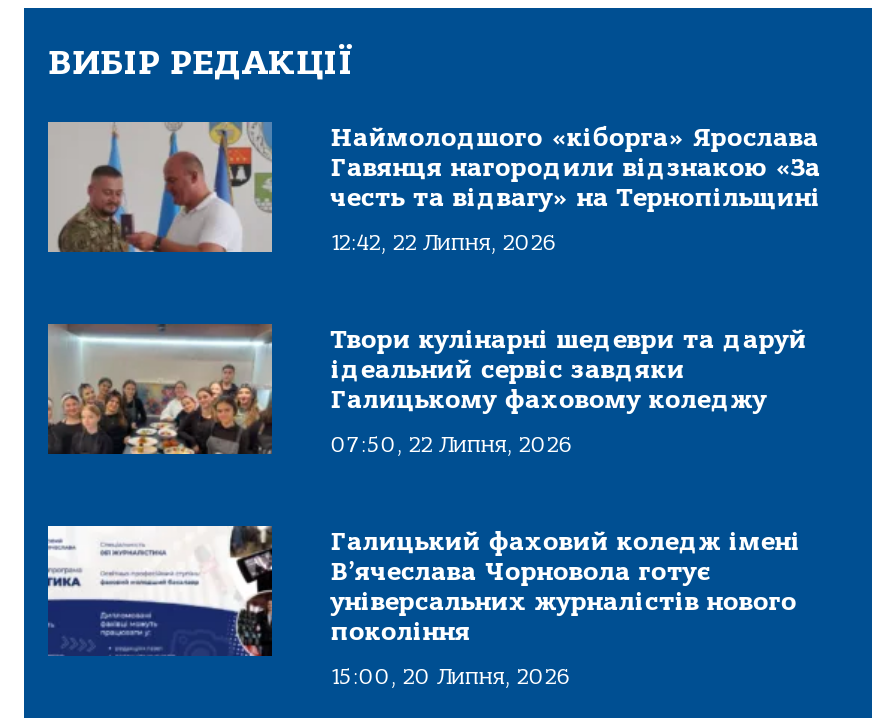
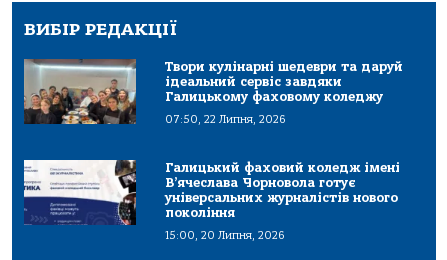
- [image]
- Наймолодшого «кіборга» Ярослава
- Гавянця нагородили відзнакою «За
- честь та відвагу» на Тернопільщині
- 12:42, 22 Липня, 2026
